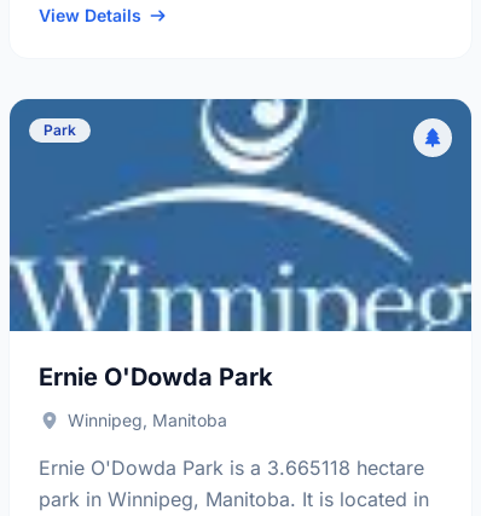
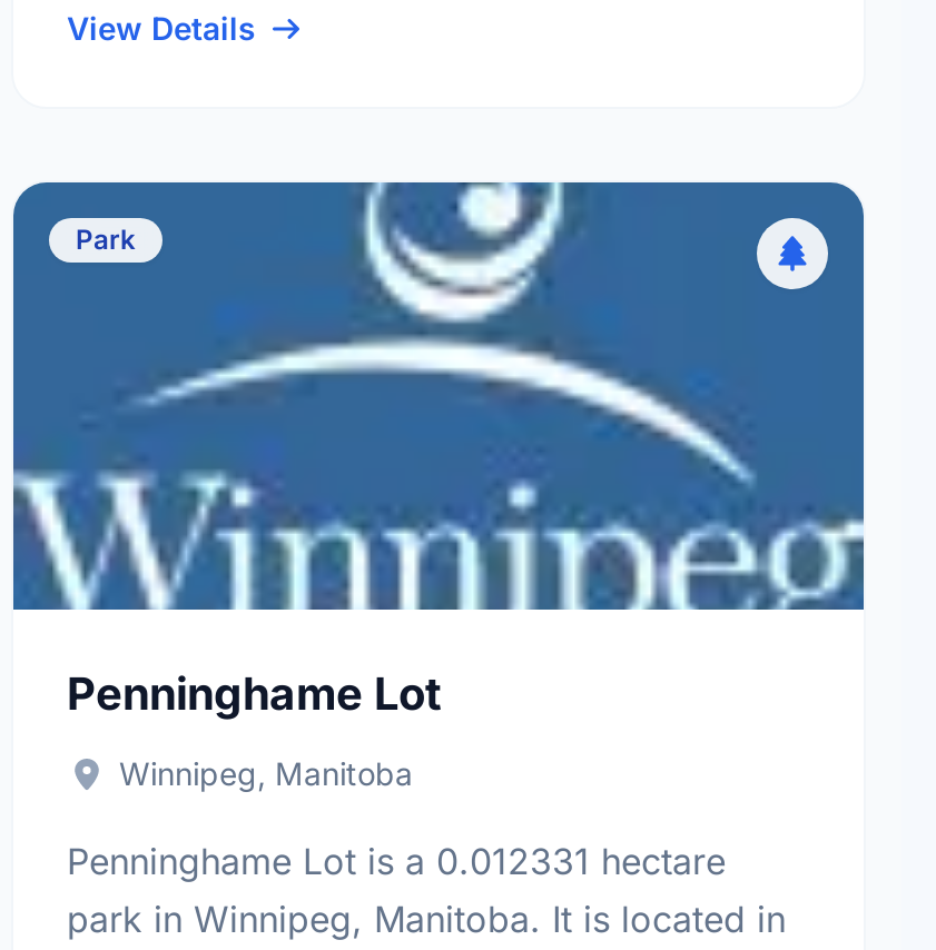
- Ernie O'Dowda Park
+ Penninghame Lot

- Ernie O'Dowda Park is a 3.665118 hectare
+ Penninghame Lot is a 0.012331 hectare
